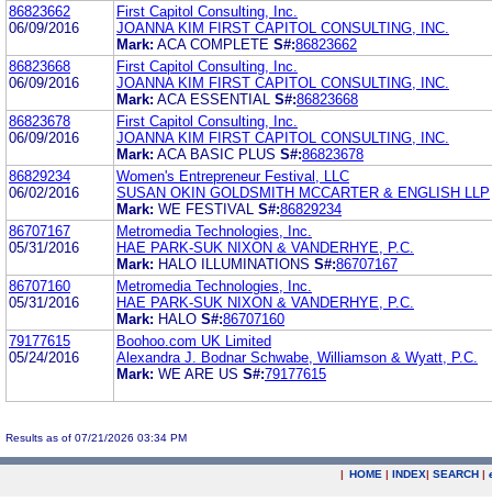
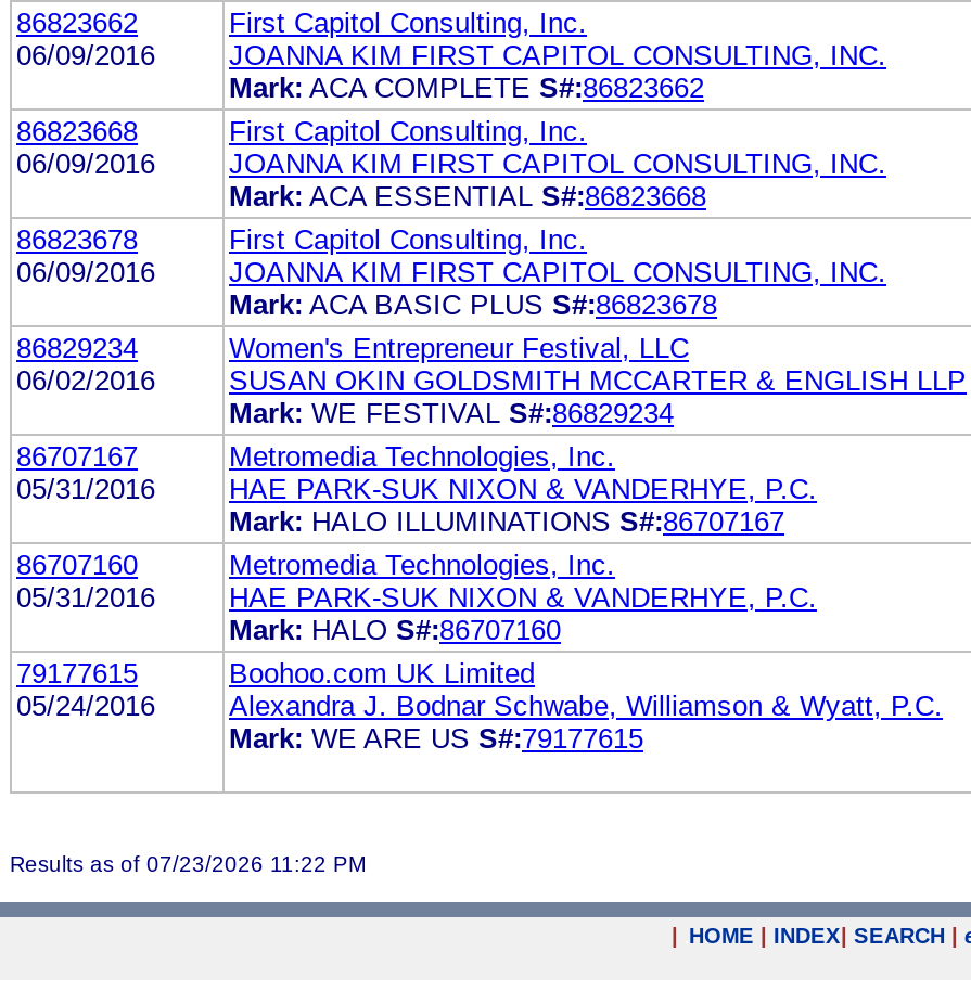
- Results as of 07/21/2026 03:34 PM
+ Results as of 07/23/2026 11:22 PM
